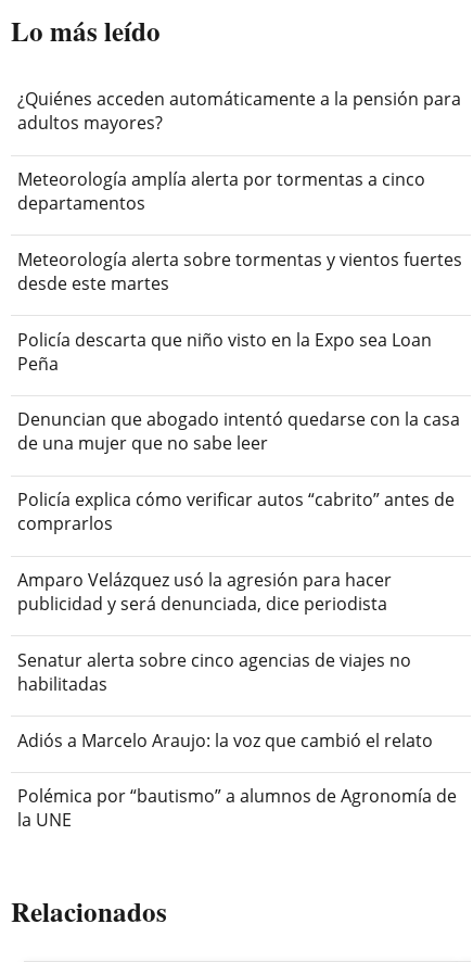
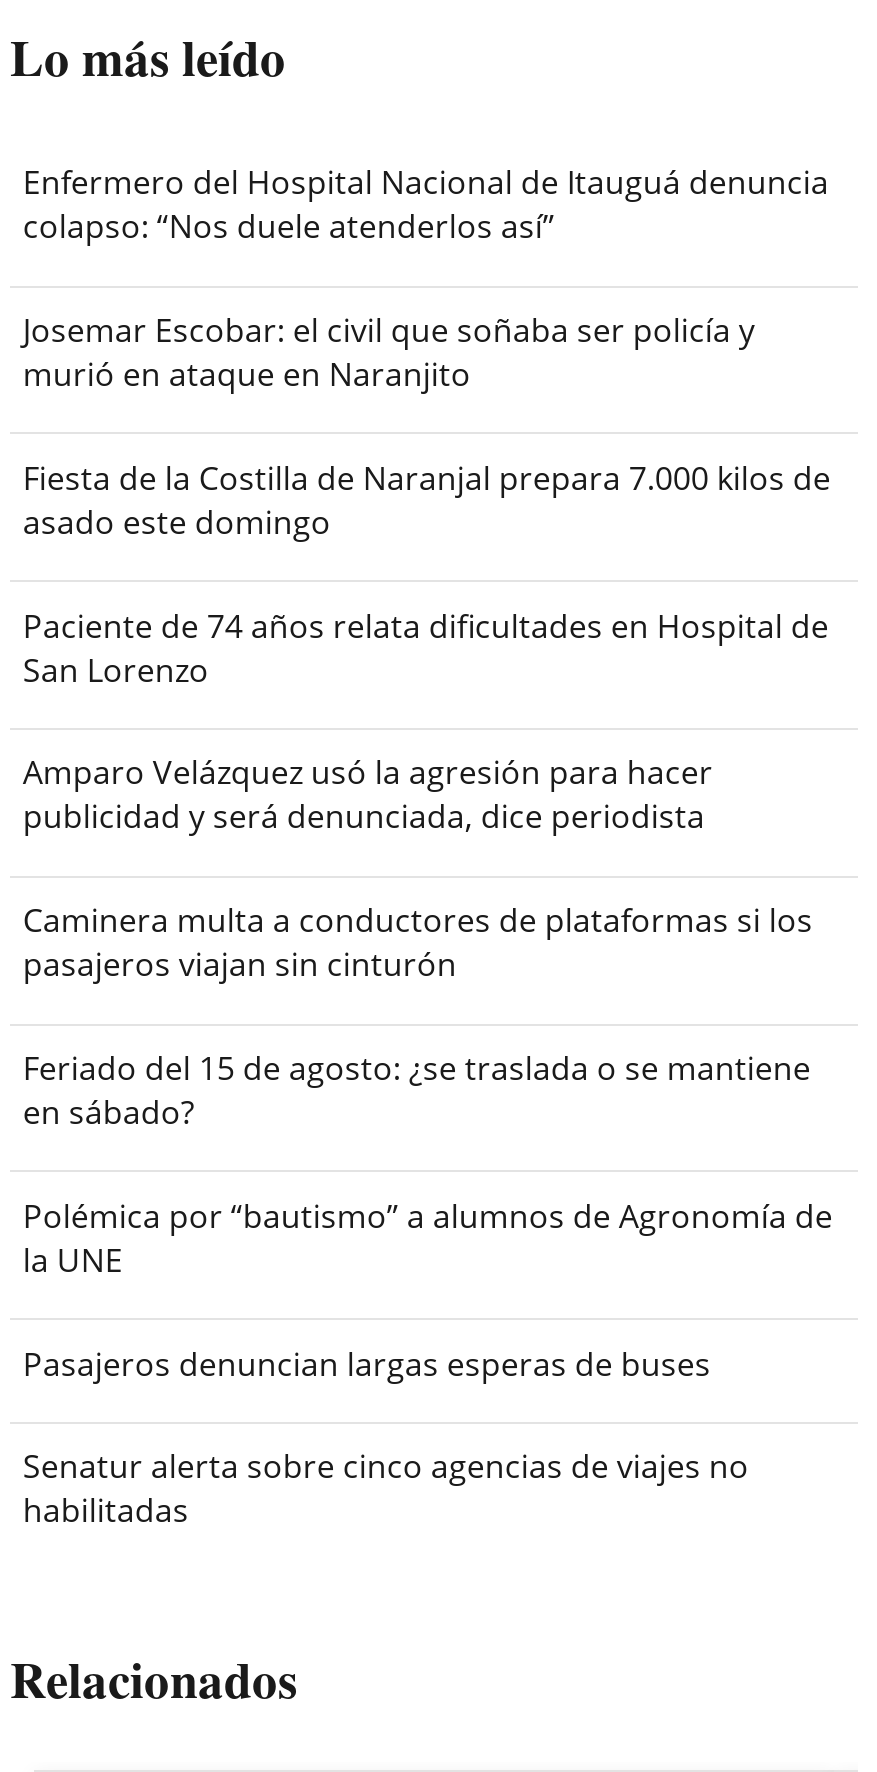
- ¿Quiénes acceden automáticamente a la pensión para
- adultos mayores?
- Meteorología amplía alerta por tormentas a cinco
- departamentos
- Meteorología alerta sobre tormentas y vientos fuertes
- desde este martes
- Policía descarta que niño visto en la Expo sea Loan
- Peña
- Denuncian que abogado intentó quedarse con la casa
- de una mujer que no sabe leer
- Policía explica cómo verificar autos “cabrito” antes de
- comprarlos
+ Enfermero del Hospital Nacional de Itauguá denuncia
+ colapso: “Nos duele atenderlos así”
+ Josemar Escobar: el civil que soñaba ser policía y
+ murió en ataque en Naranjito
+ Fiesta de la Costilla de Naranjal prepara 7.000 kilos de
+ asado este domingo
+ Paciente de 74 años relata dificultades en Hospital de
+ San Lorenzo

moved up: Amparo Velázquez usó la agresión para hacer | publicidad y será denunciada, dice periodista

+ Caminera multa a conductores de plataformas si los
+ pasajeros viajan sin cinturón
+ Feriado del 15 de agosto: ¿se traslada o se mantiene
+ en sábado?
+ Pasajeros denuncian largas esperas de buses

moved down: Senatur alerta sobre cinco agencias de viajes no | habilitadas

- Adiós a Marcelo Araujo: la voz que cambió el relato

moved up: Polémica por “bautismo” a alumnos de Agronomía de | la UNE
